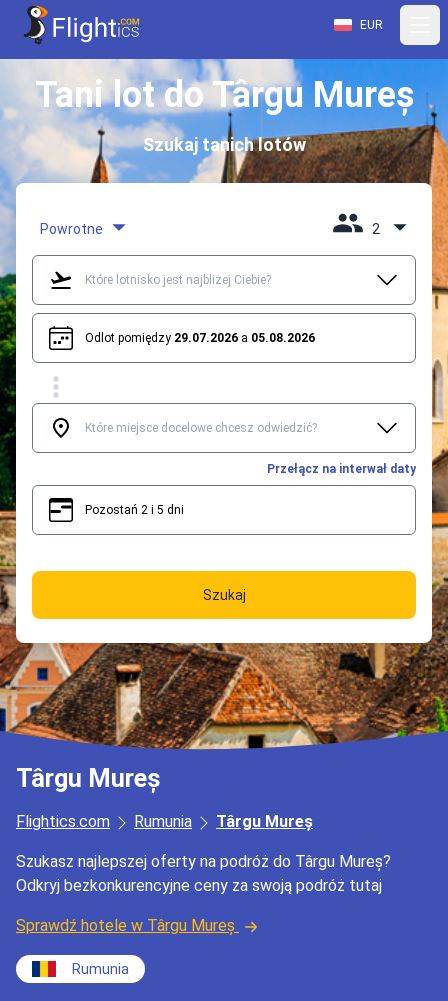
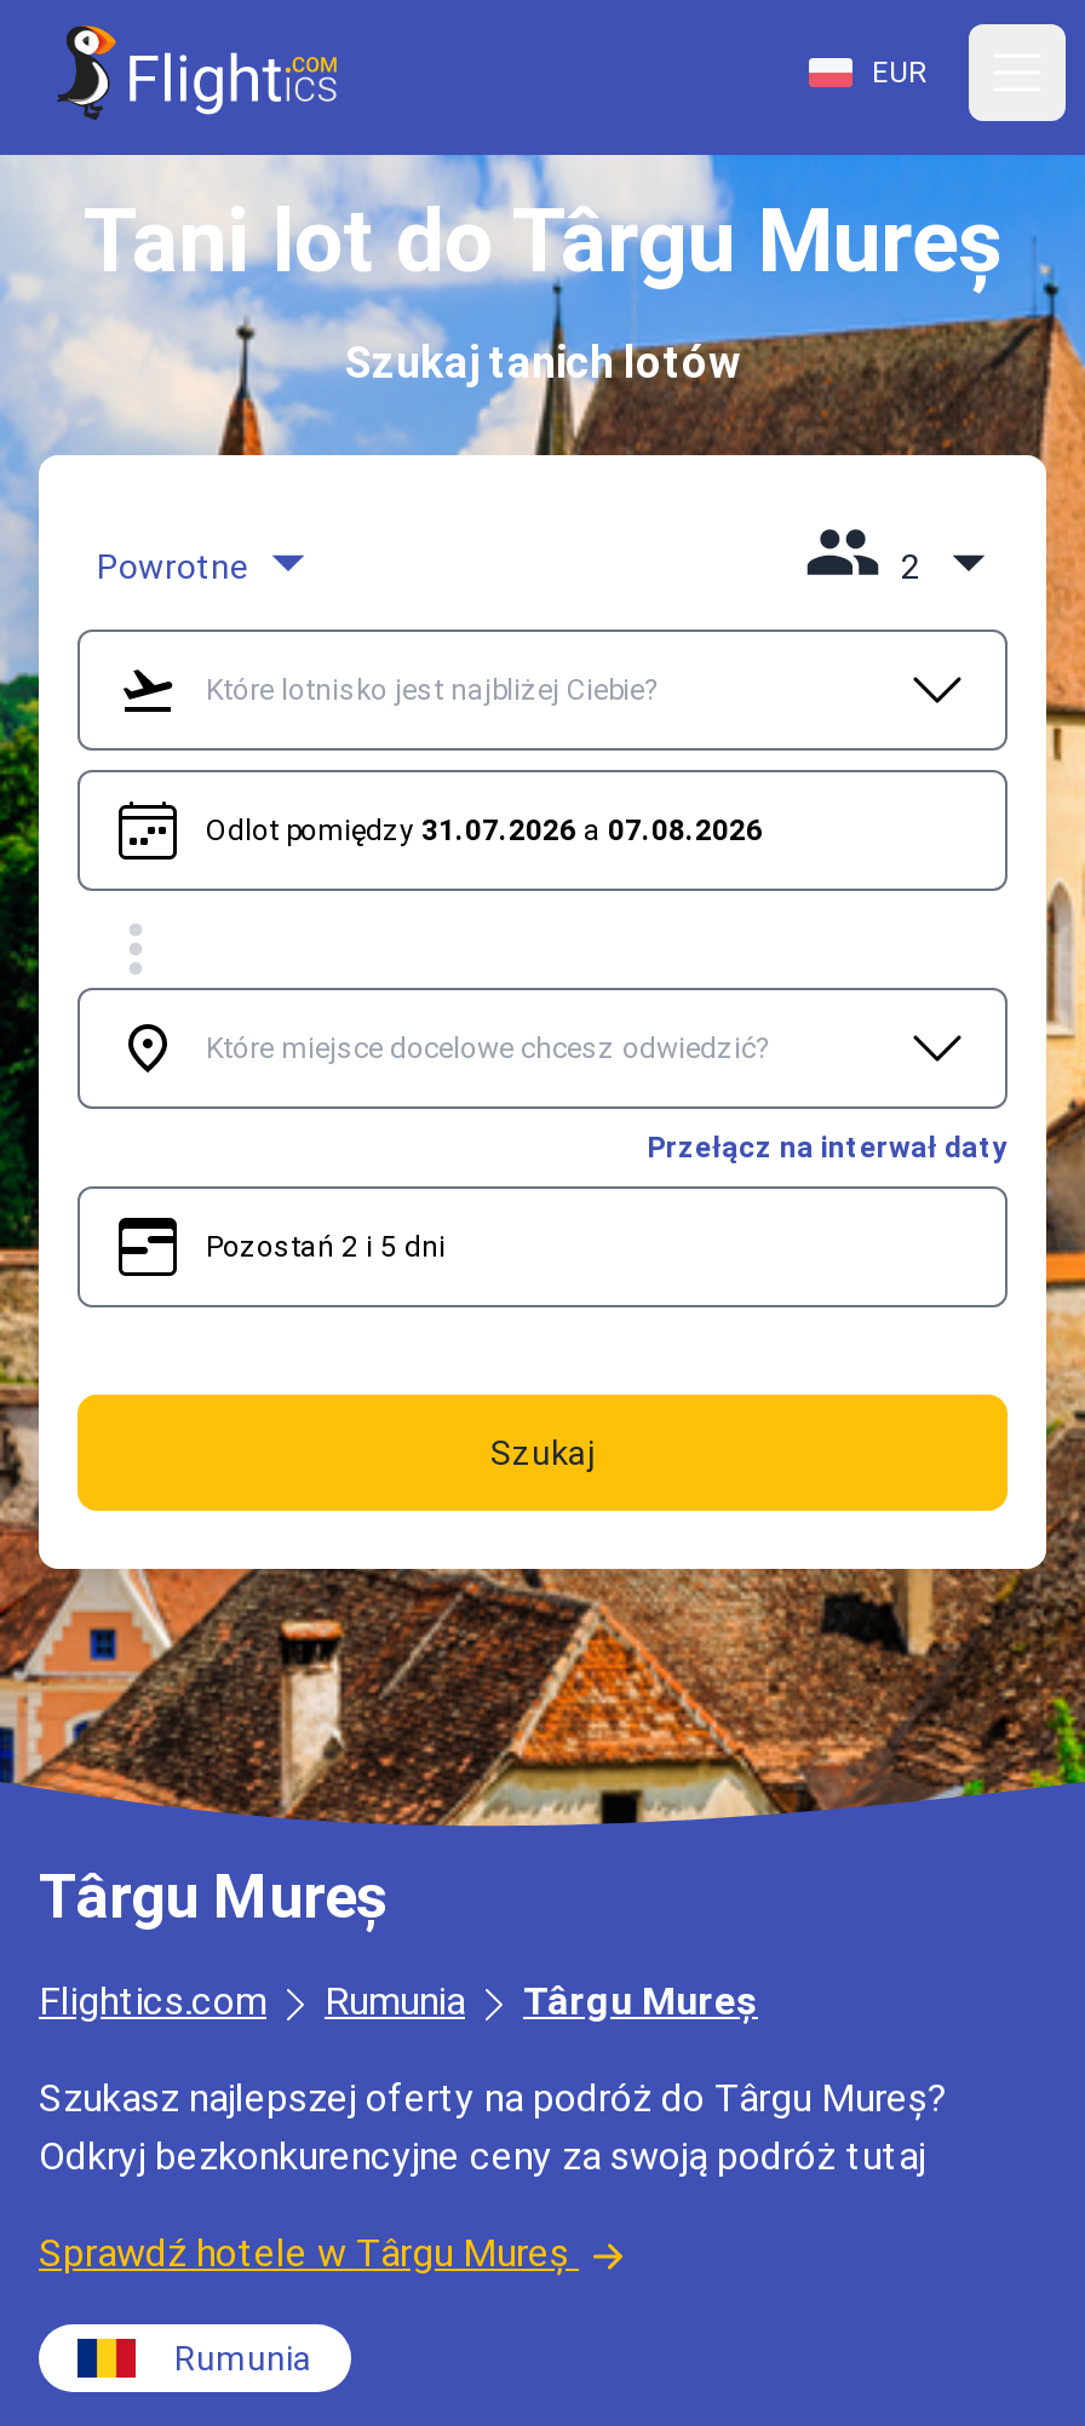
- Odlot pomiędzy 29.07.2026 a 05.08.2026
+ Odlot pomiędzy 31.07.2026 a 07.08.2026
